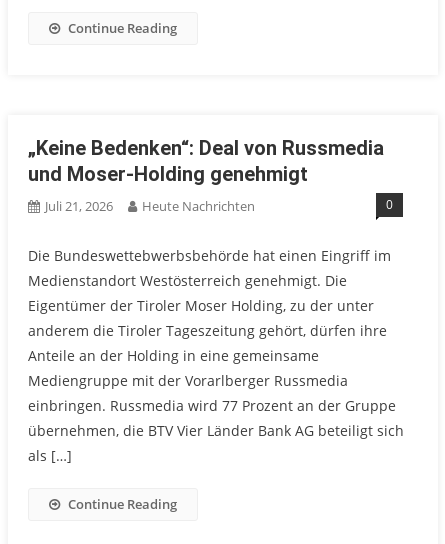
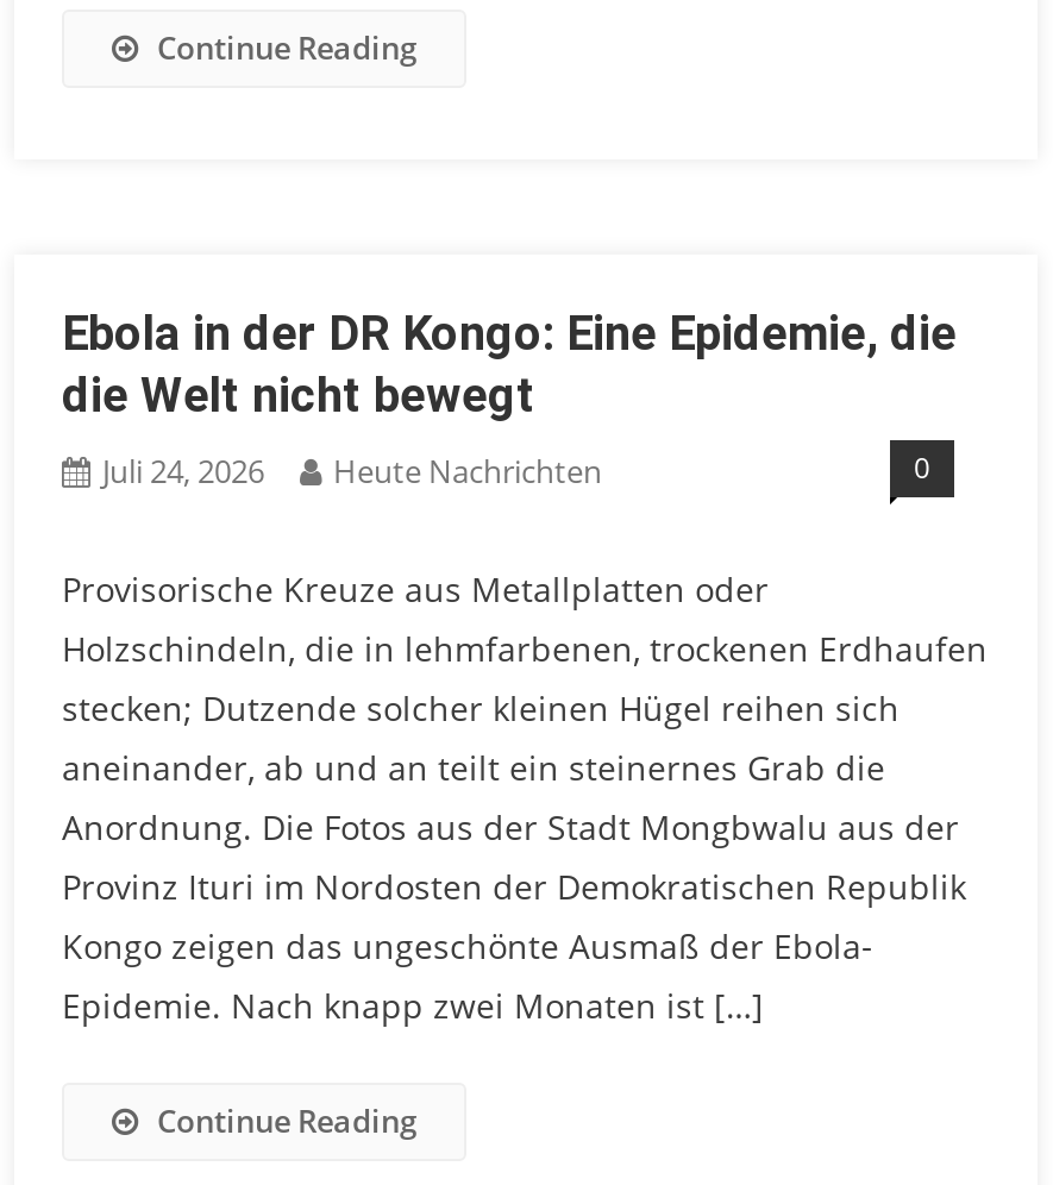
- „Keine Bedenken“: Deal von Russmedia
- und Moser-Holding genehmigt
+ Ebola in der DR Kongo: Eine Epidemie, die
+ die Welt nicht bewegt

- Juli 21, 2026 Heute Nachrichten
+ Juli 24, 2026 Heute Nachrichten

- Die Bundeswettebwerbsbehörde hat einen Eingriff im
- Medienstandort Westösterreich genehmigt. Die
- Eigentümer der Tiroler Moser Holding, zu der unter
- anderem die Tiroler Tageszeitung gehört, dürfen ihre
- Anteile an der Holding in eine gemeinsame
- Mediengruppe mit der Vorarlberger Russmedia
- einbringen. Russmedia wird 77 Prozent an der Gruppe
- übernehmen, die BTV Vier Länder Bank AG beteiligt sich
- als […]
+ Provisorische Kreuze aus Metallplatten oder
+ Holzschindeln, die in lehmfarbenen, trockenen Erdhaufen
+ stecken; Dutzende solcher kleinen Hügel reihen sich
+ aneinander, ab und an teilt ein steinernes Grab die
+ Anordnung. Die Fotos aus der Stadt Mongbwalu aus der
+ Provinz Ituri im Nordosten der Demokratischen Republik
+ Kongo zeigen das ungeschönte Ausmaß der Ebola-
+ Epidemie. Nach knapp zwei Monaten ist […]
